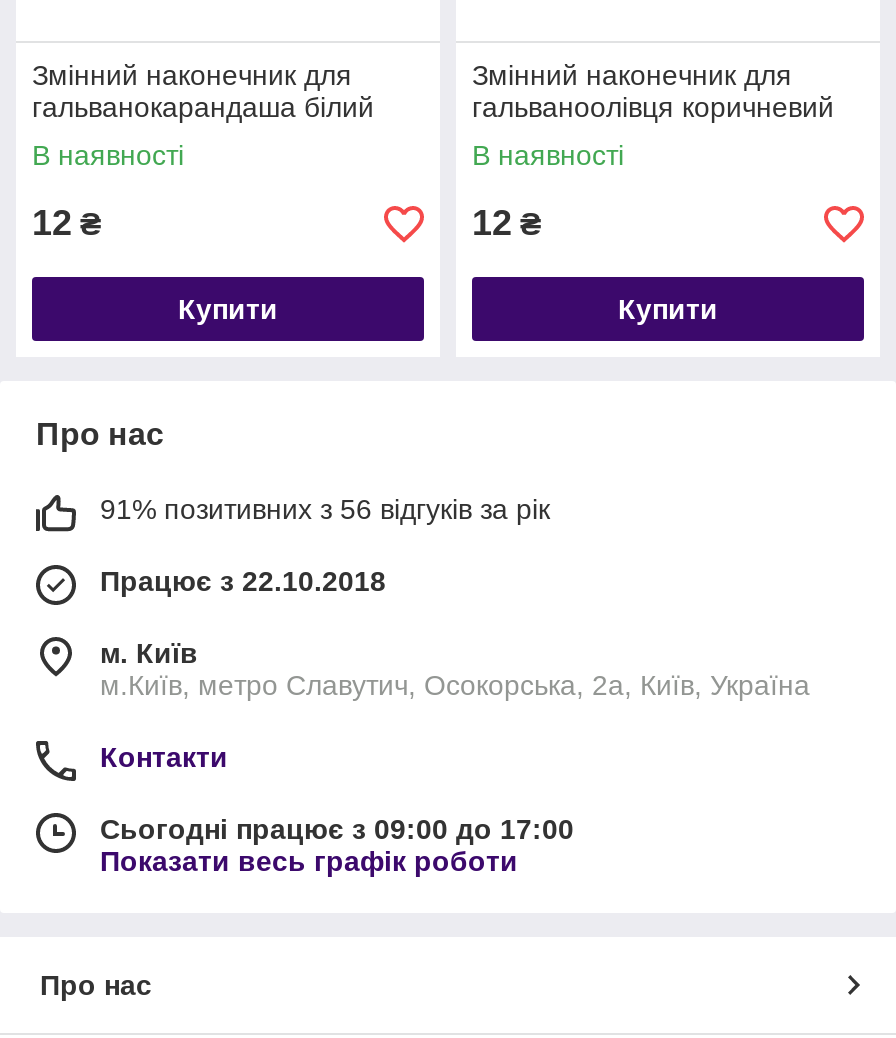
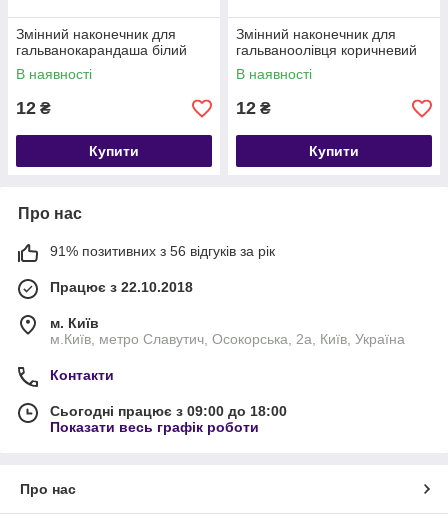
- Сьогодні працює з 09:00 до 17:00
+ Сьогодні працює з 09:00 до 18:00
